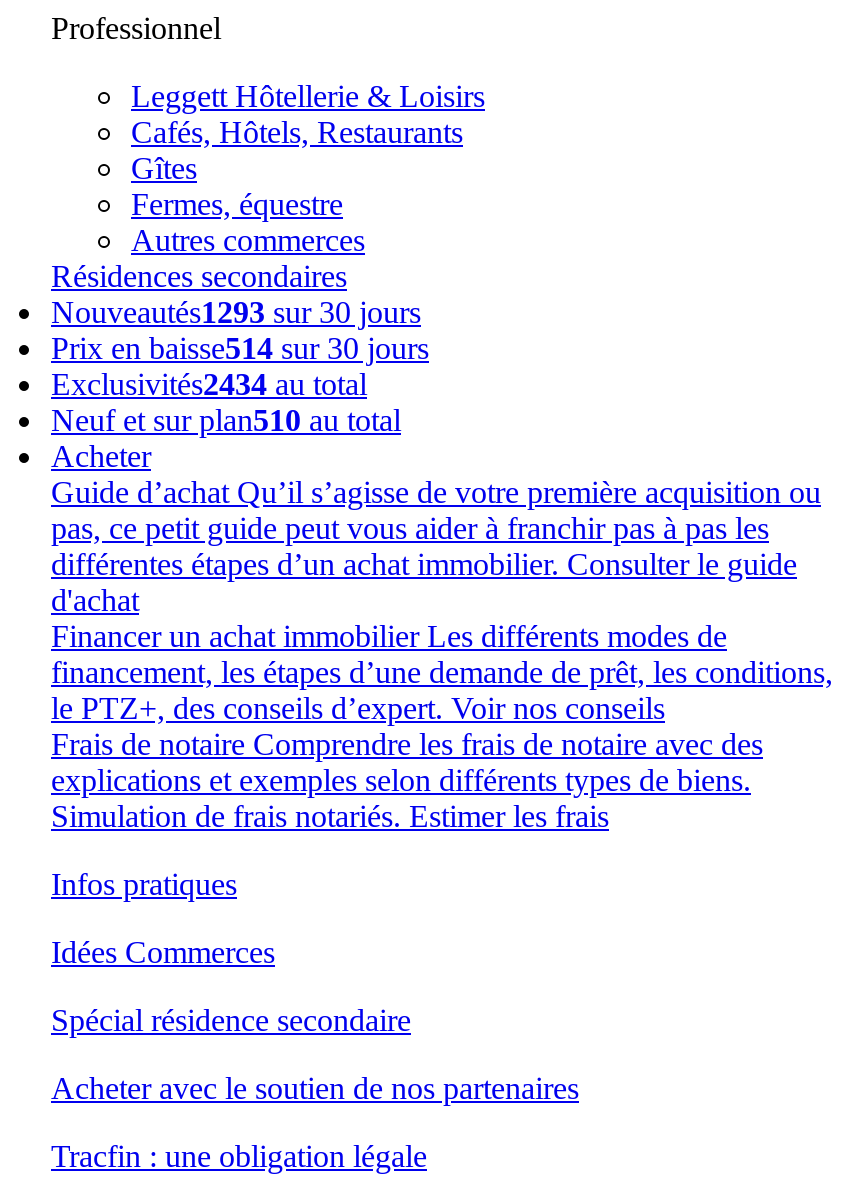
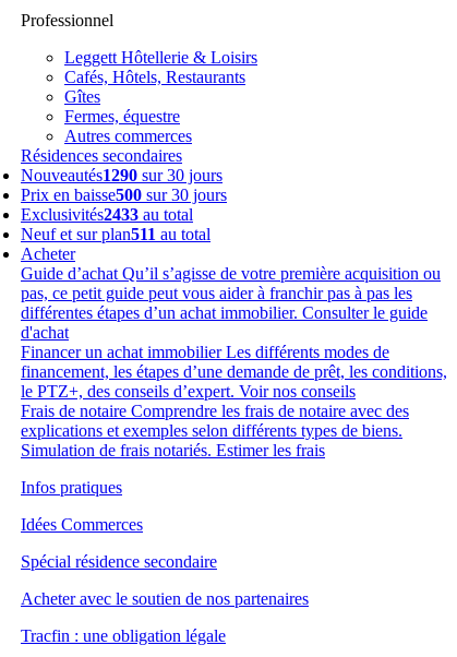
- Nouveautés1293 sur 30 jours
+ Nouveautés1290 sur 30 jours

- Prix en baisse514 sur 30 jours
+ Prix en baisse500 sur 30 jours

- Exclusivités2434 au total
+ Exclusivités2433 au total

- Neuf et sur plan510 au total
+ Neuf et sur plan511 au total
